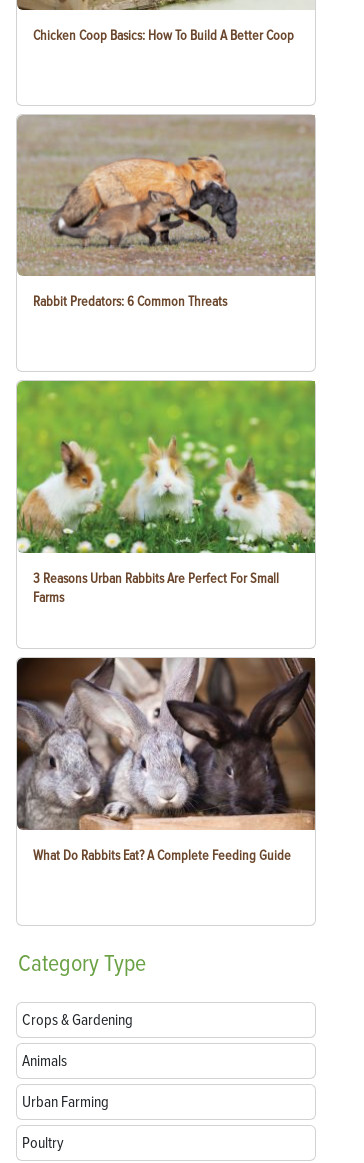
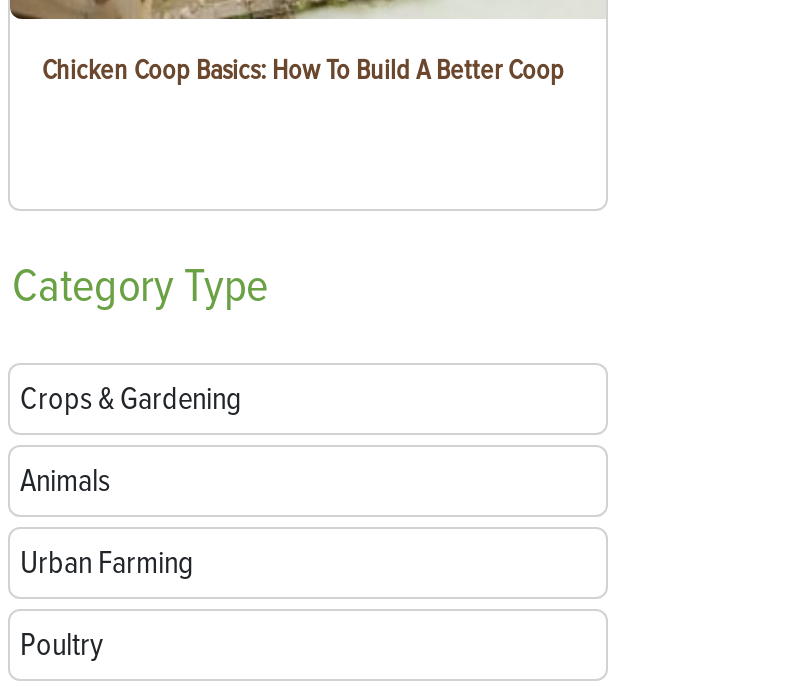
- [image]
- Rabbit Predators: 6 Common Threats

- [image]
- 3 Reasons Urban Rabbits Are Perfect For Small
- Farms

- [image]
- What Do Rabbits Eat? A Complete Feeding Guide
